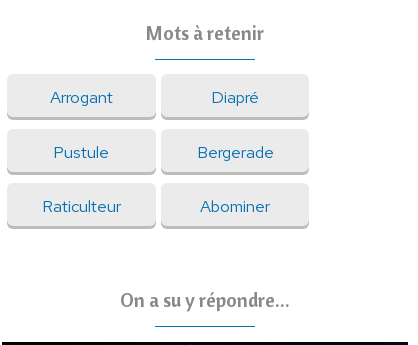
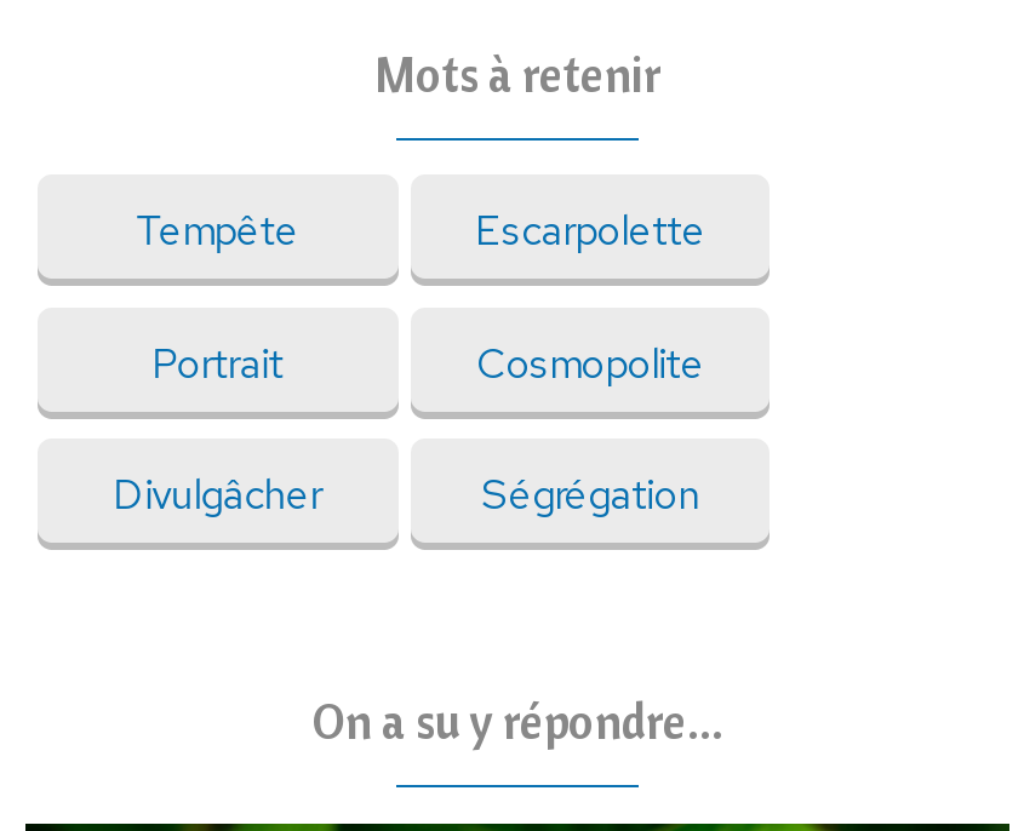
- Arrogant
- Diapré
+ Tempête
+ Escarpolette

- Pustule
- Bergerade
+ Portrait
+ Cosmopolite

- Raticulteur
- Abominer
+ Divulgâcher
+ Ségrégation
